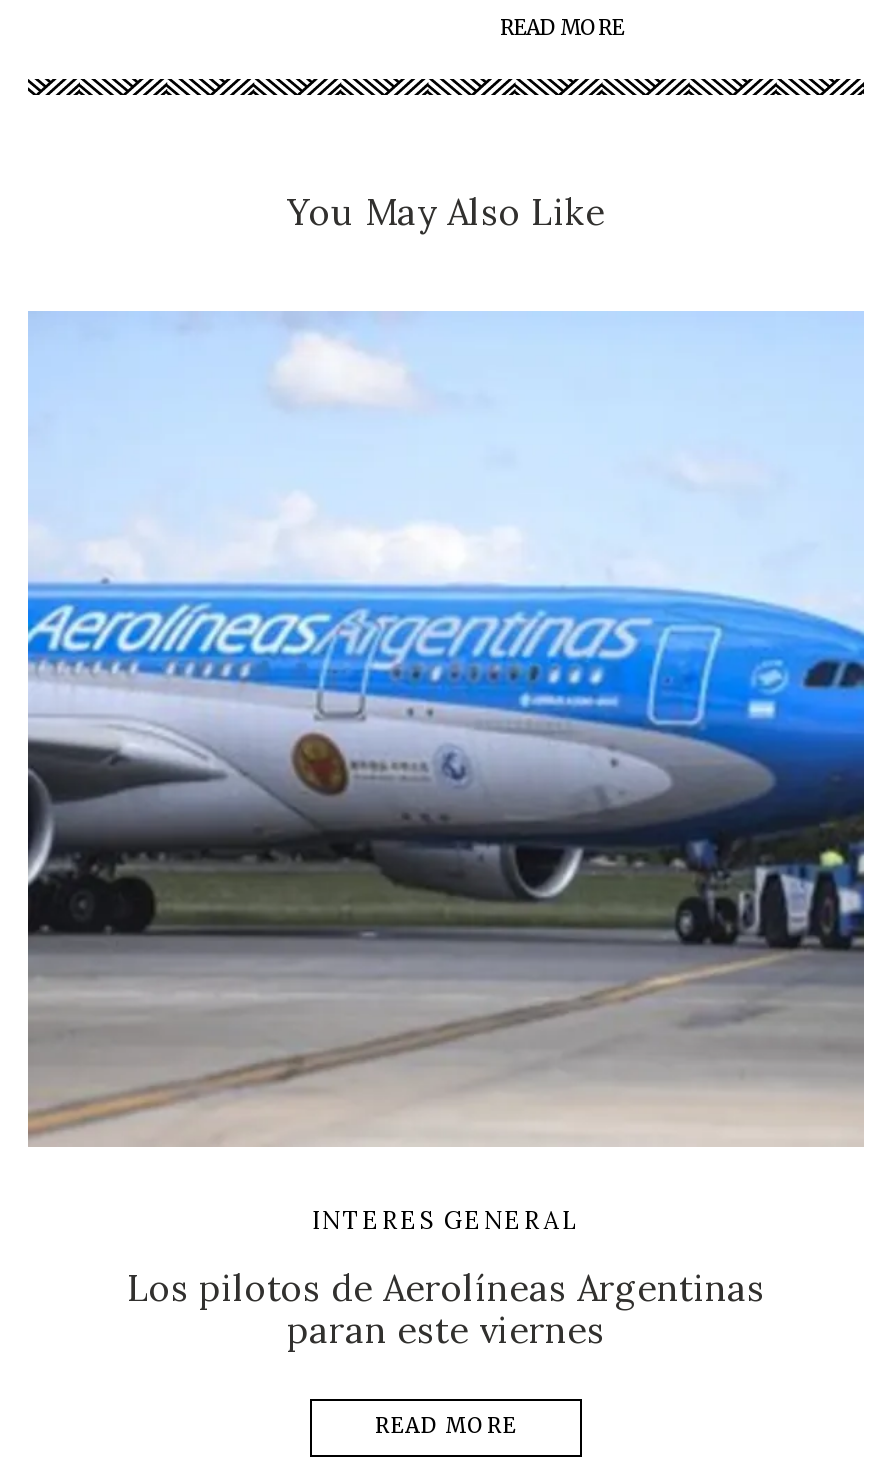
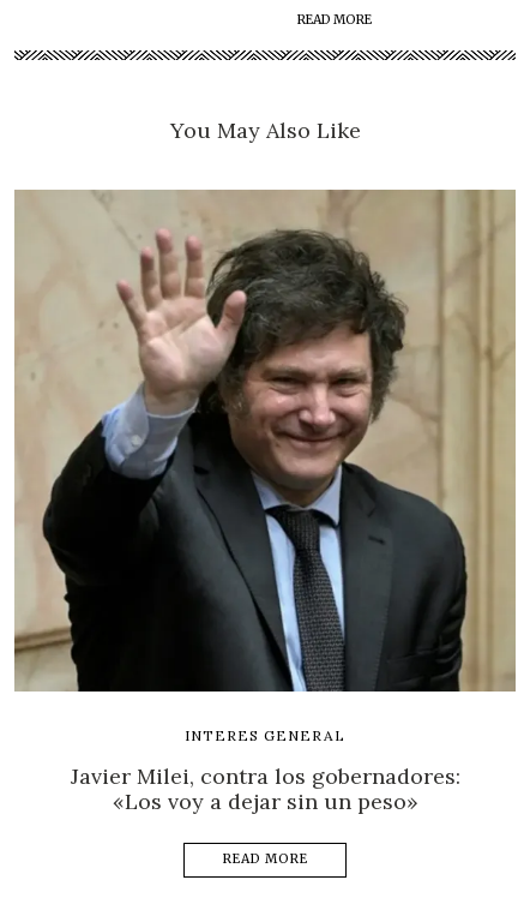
- [image]
+ [image]

- Los pilotos de Aerolíneas Argentinas
- paran este viernes
+ Javier Milei, contra los gobernadores:
+ «Los voy a dejar sin un peso»
